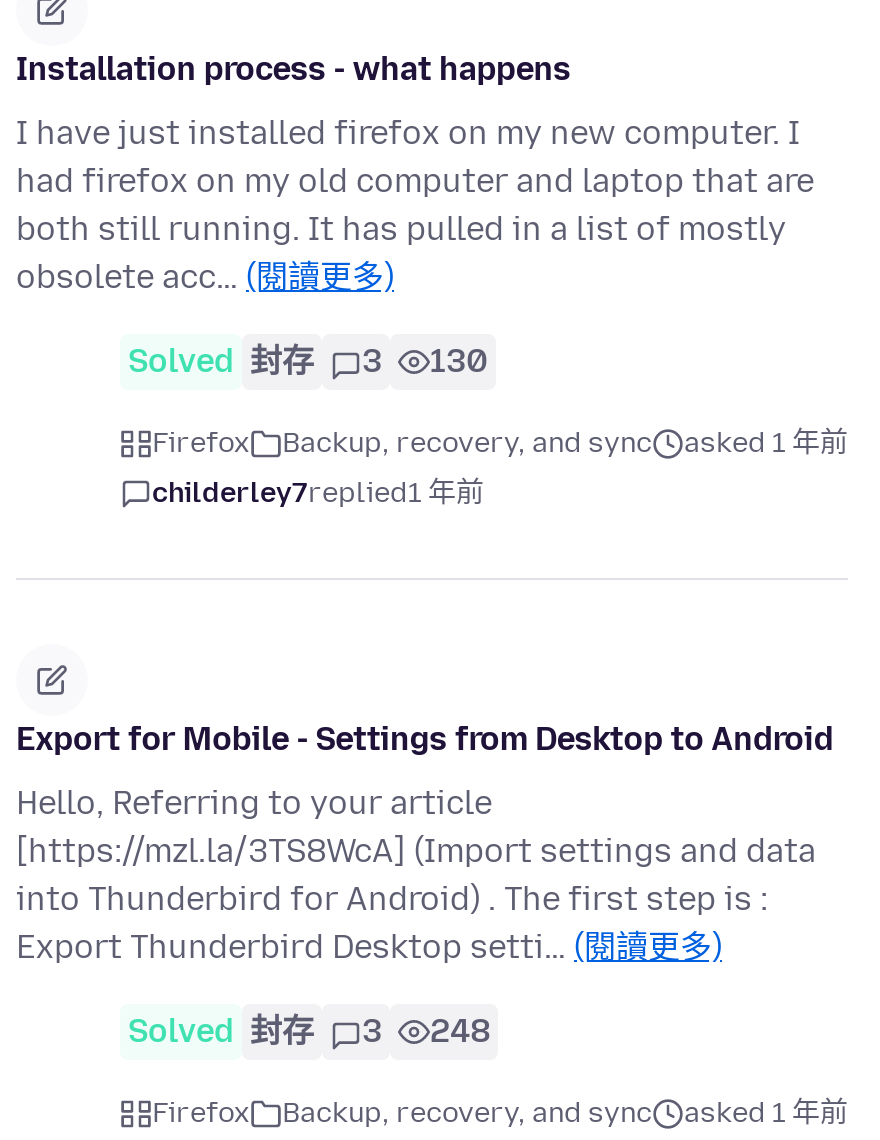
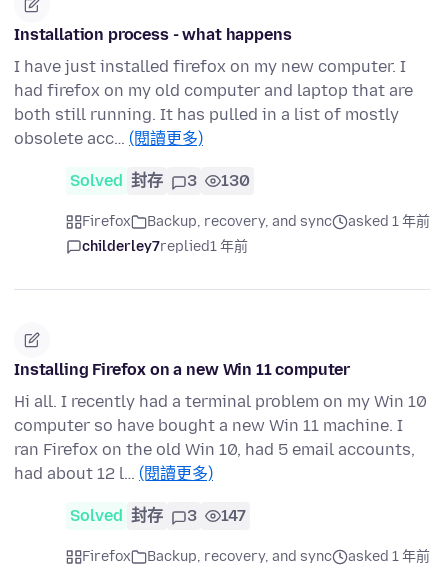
- Export for Mobile - Settings from Desktop to Android
+ Installing Firefox on a new Win 11 computer

- Hello, Referring to your article
- [https://mzl.la/3TS8WcA] (Import settings and data
- into Thunderbird for Android) . The first step is :
- Export Thunderbird Desktop setti… (閱讀更多)
+ Hi all. I recently had a terminal problem on my Win 10
+ computer so have bought a new Win 11 machine. I
+ ran Firefox on the old Win 10, had 5 email accounts,
+ had about 12 l… (閱讀更多)

- Solved 封存 3 248
+ Solved 封存 3 147
